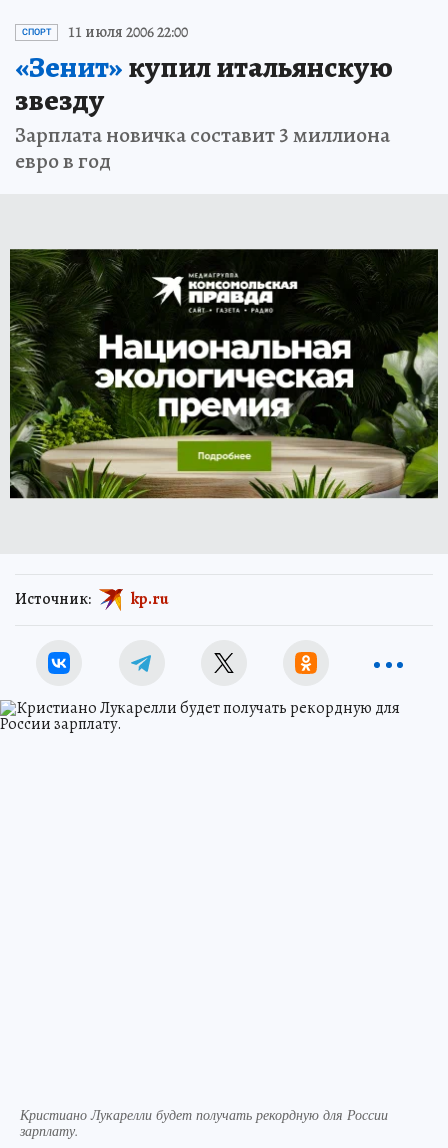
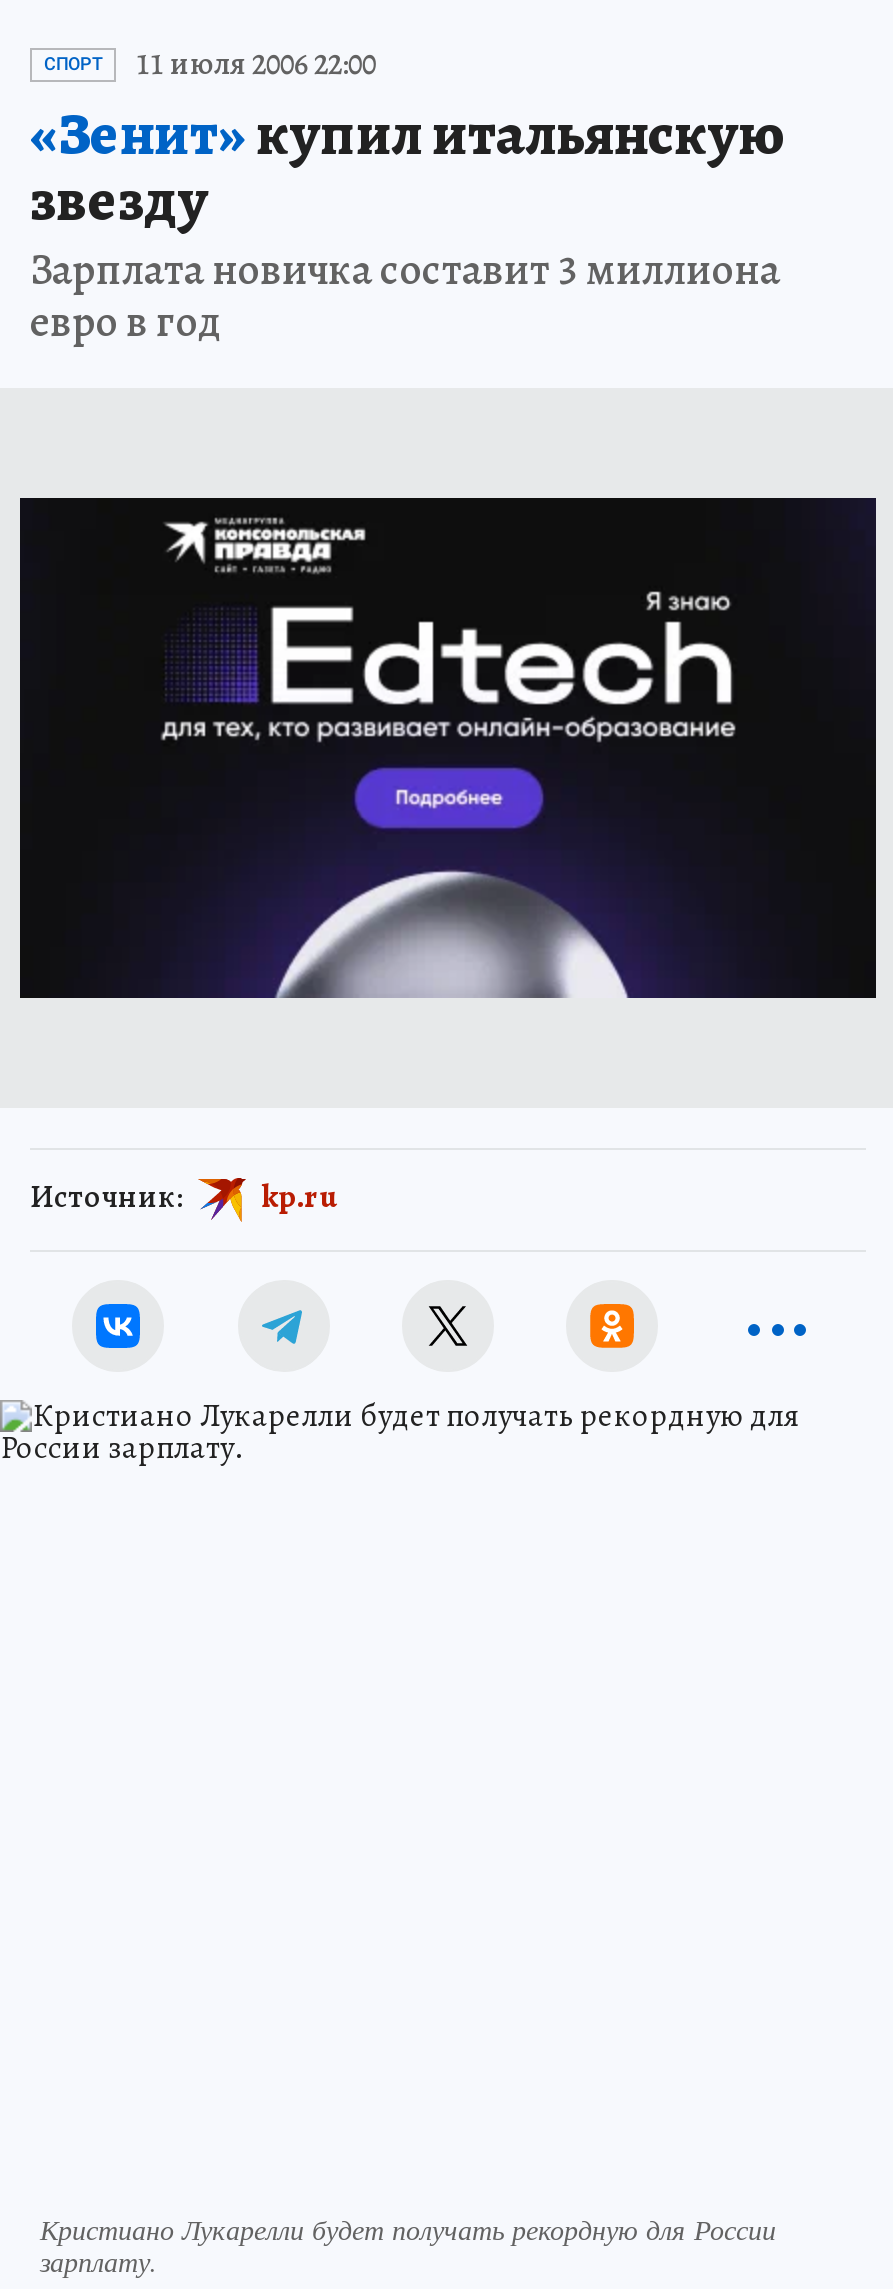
- [image]
+ [image]
